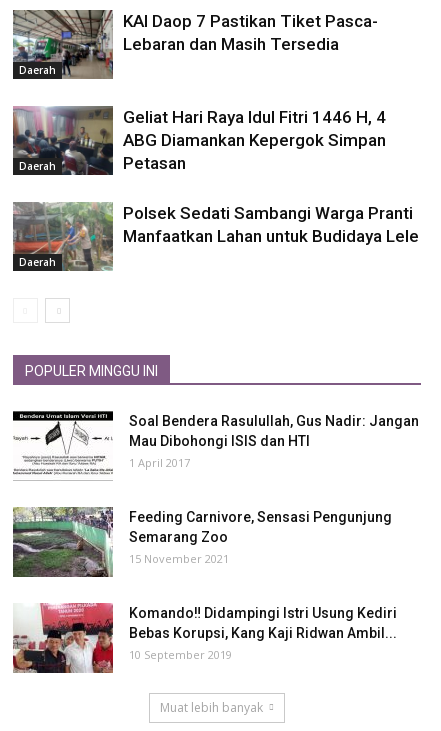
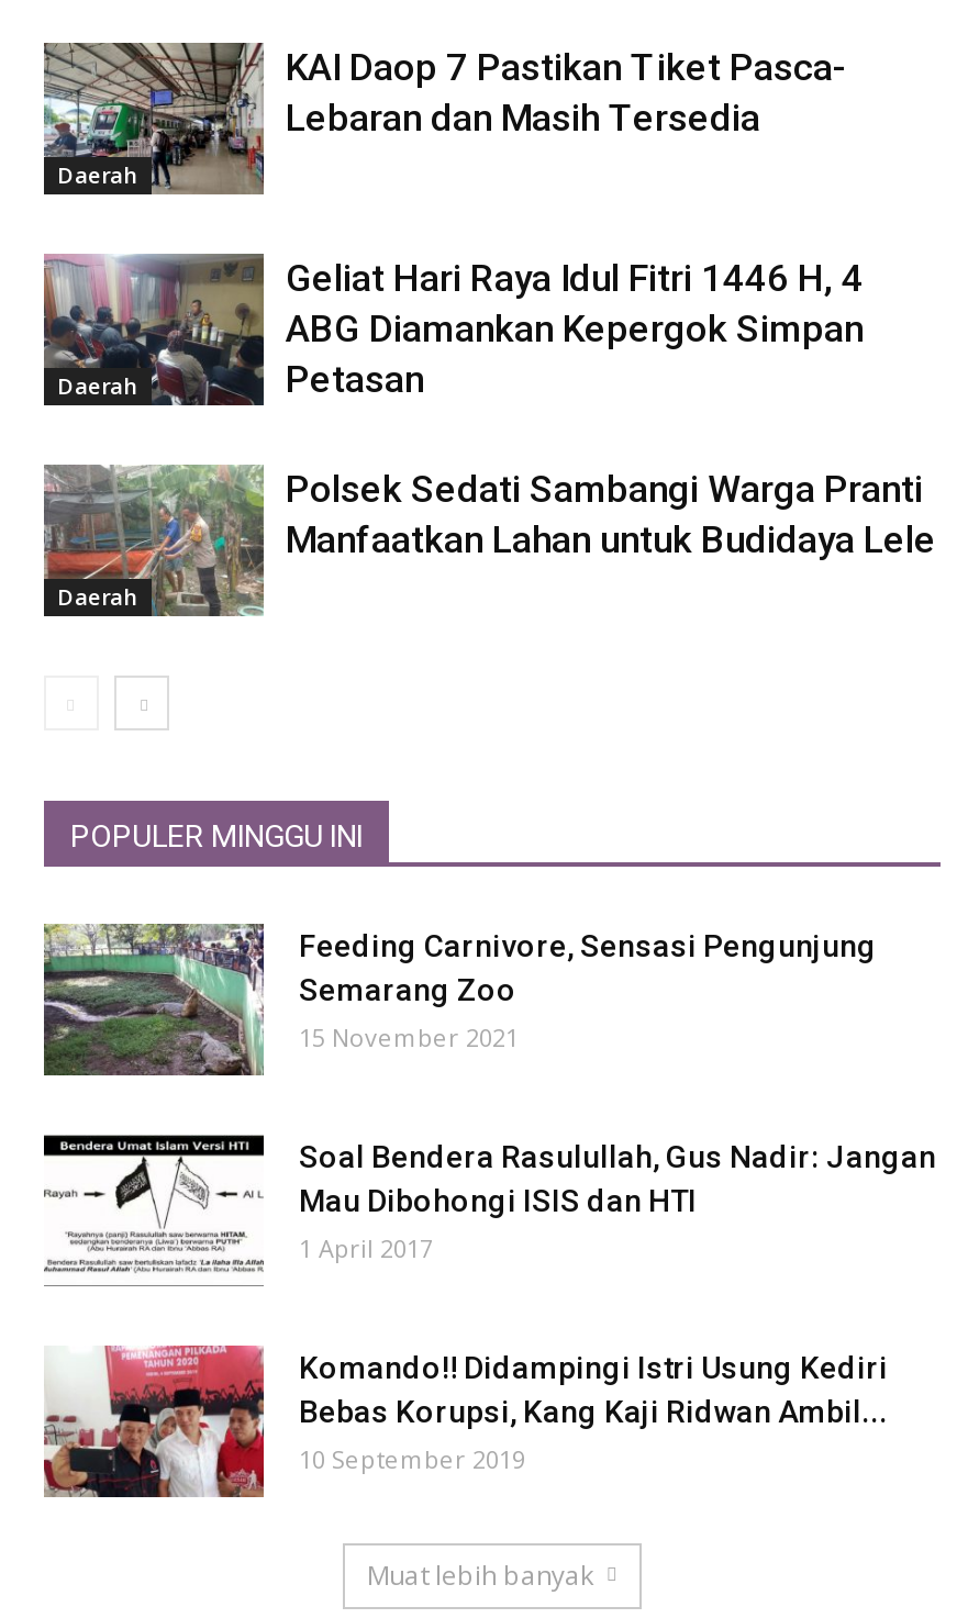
moved down: [image] | Soal Bendera Rasulullah, Gus Nadir: Jangan | Mau Dibohongi ISIS dan HTI | 1 April 2017

moved up: [image] | Feeding Carnivore, Sensasi Pengunjung | Semarang Zoo | 15 November 2021
